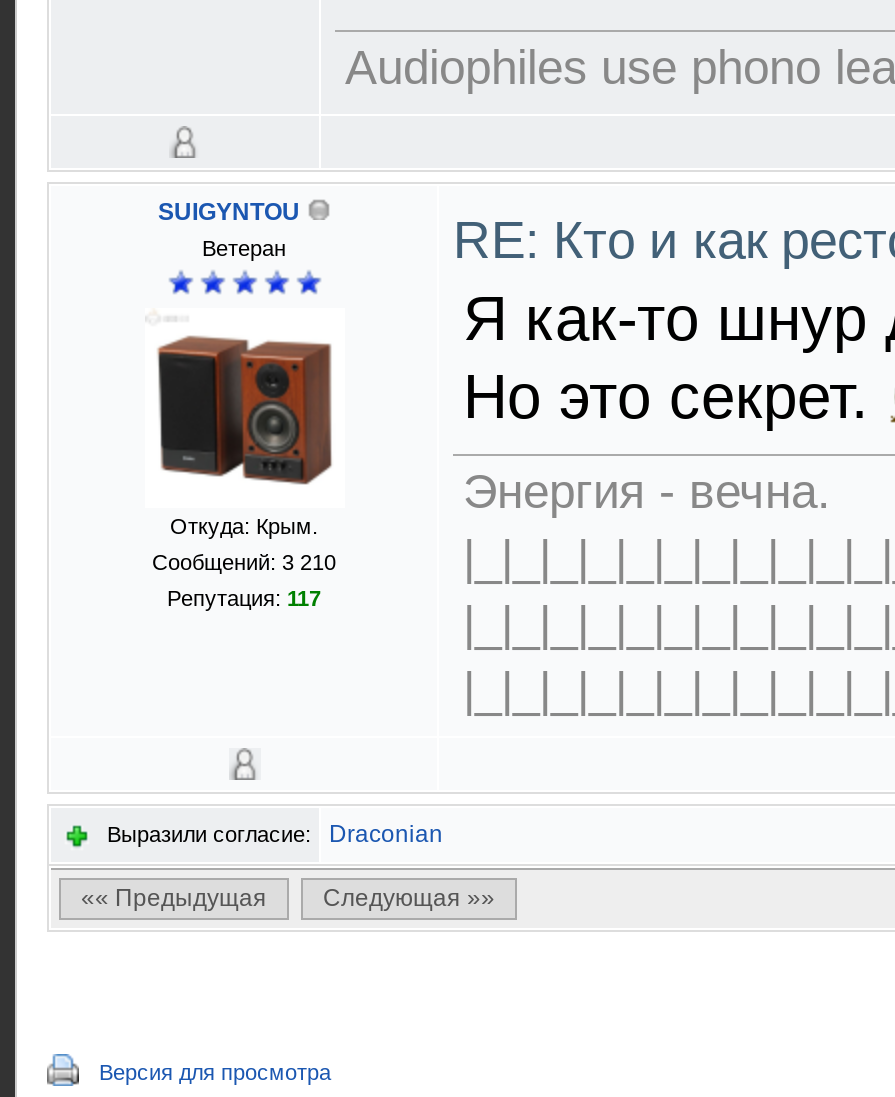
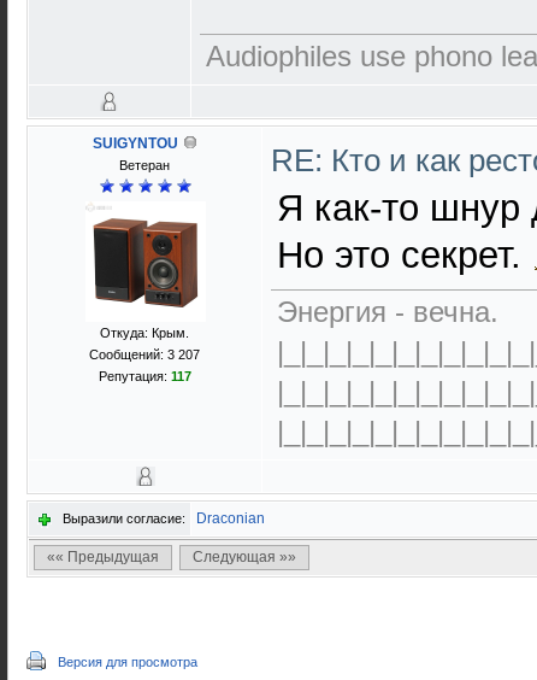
- Сообщений: 3 210
+ Сообщений: 3 207
